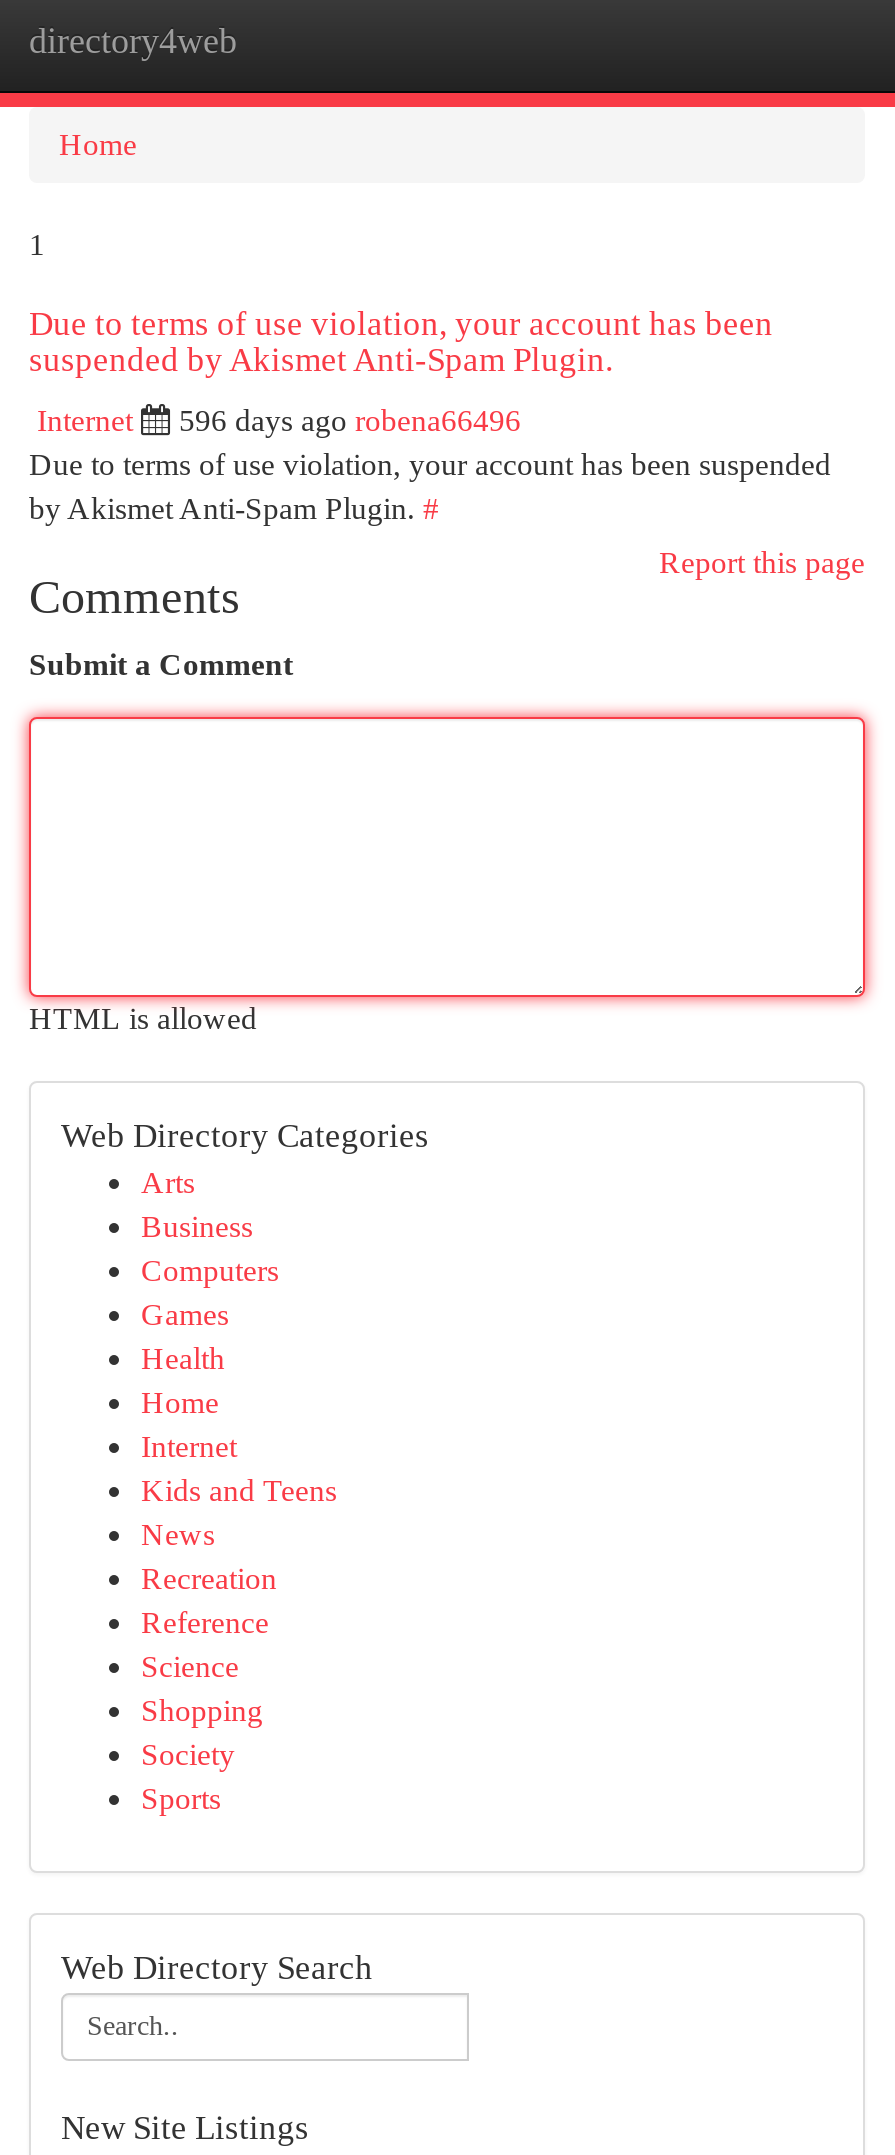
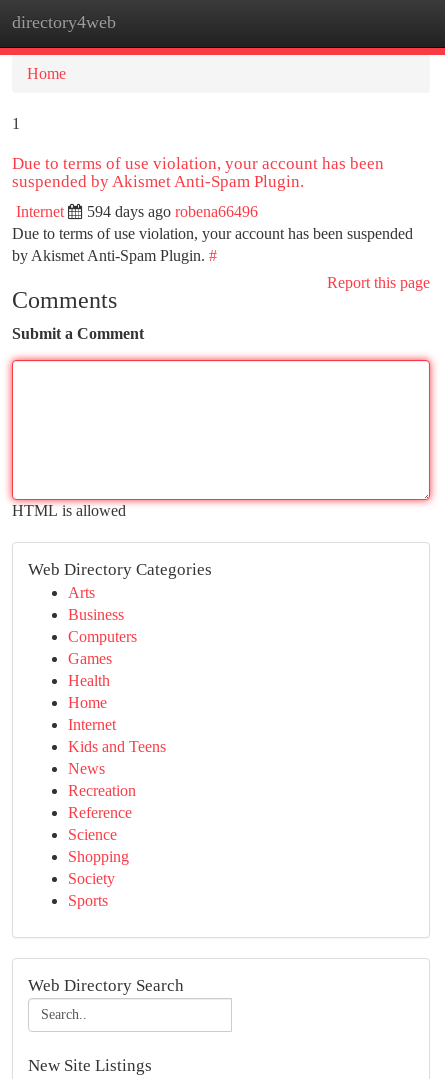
- 596 days ago robena66496
+ 594 days ago robena66496
